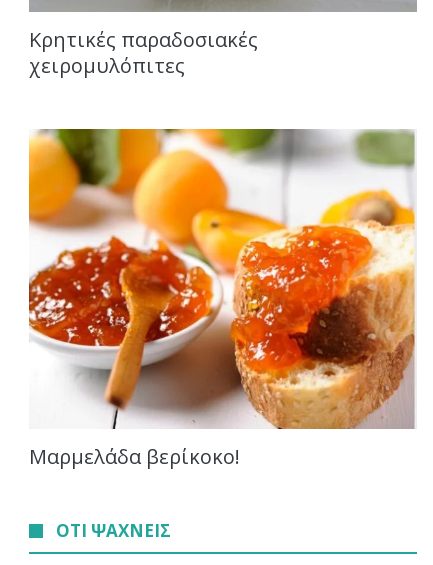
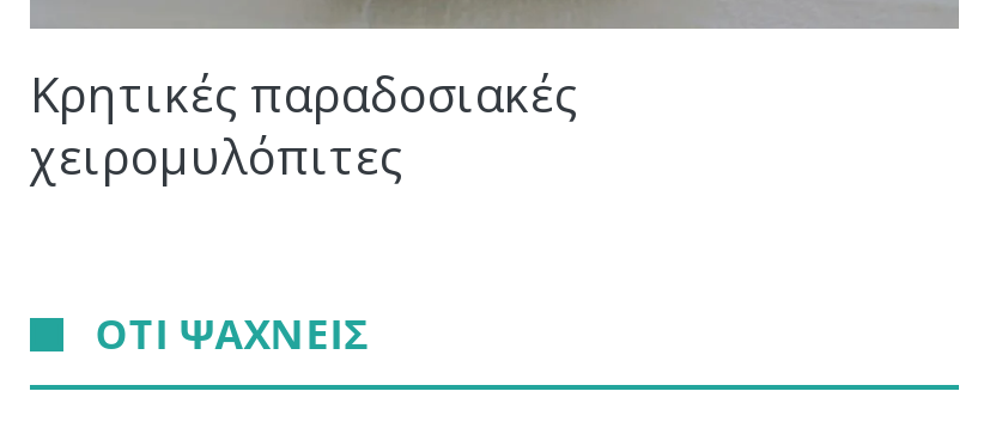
- [image]
- Μαρμελάδα βερίκοκο!
